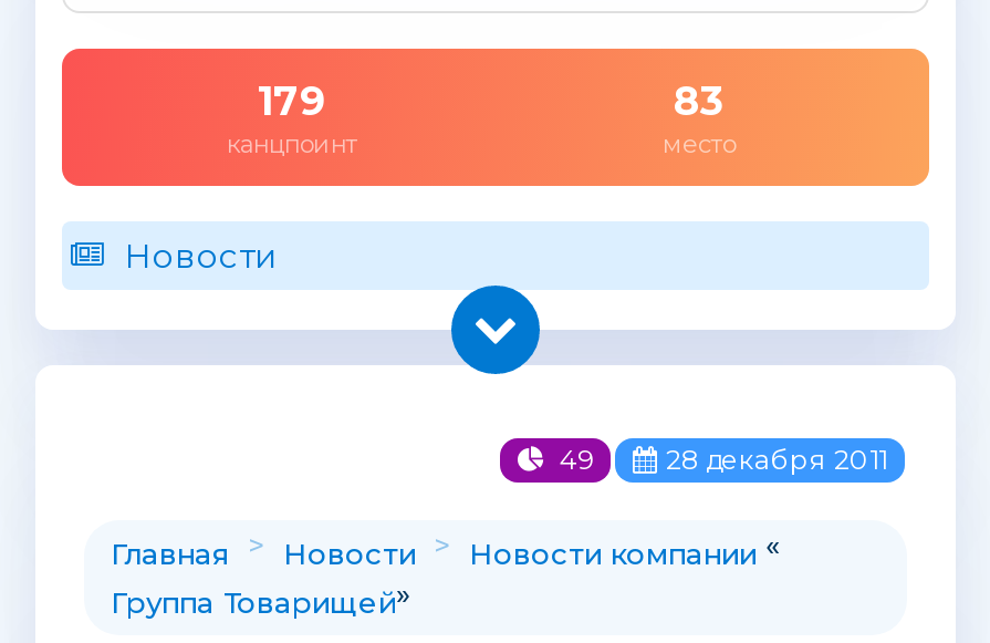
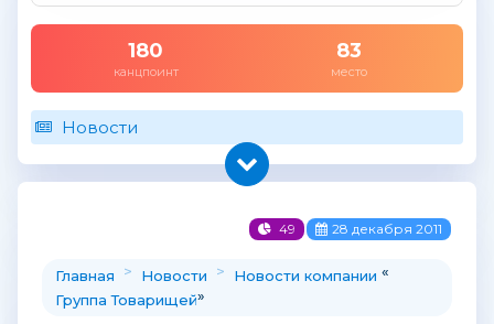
- 179
+ 180
